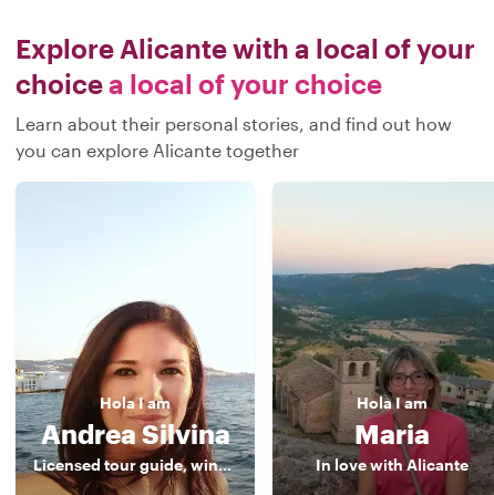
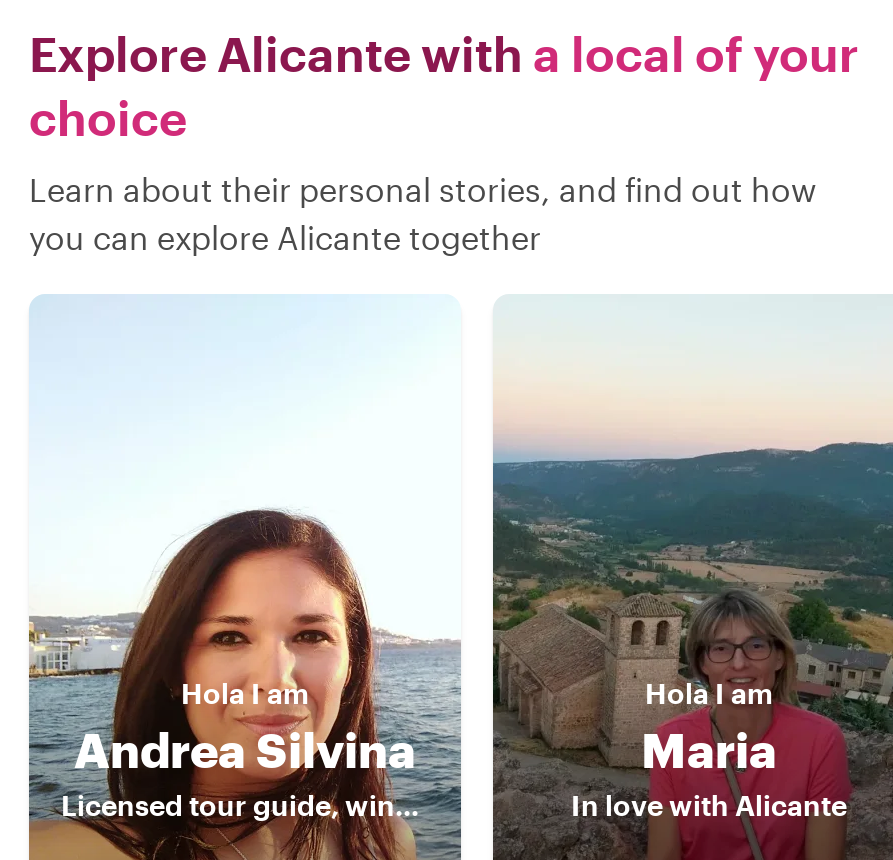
- choice a local of your choice
+ choice
